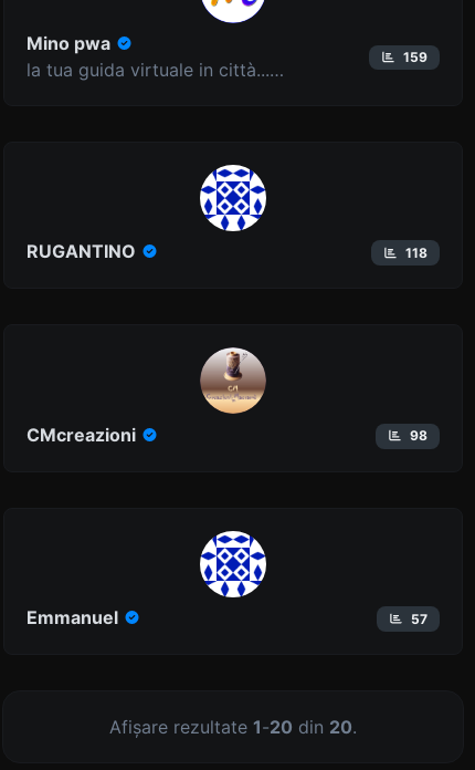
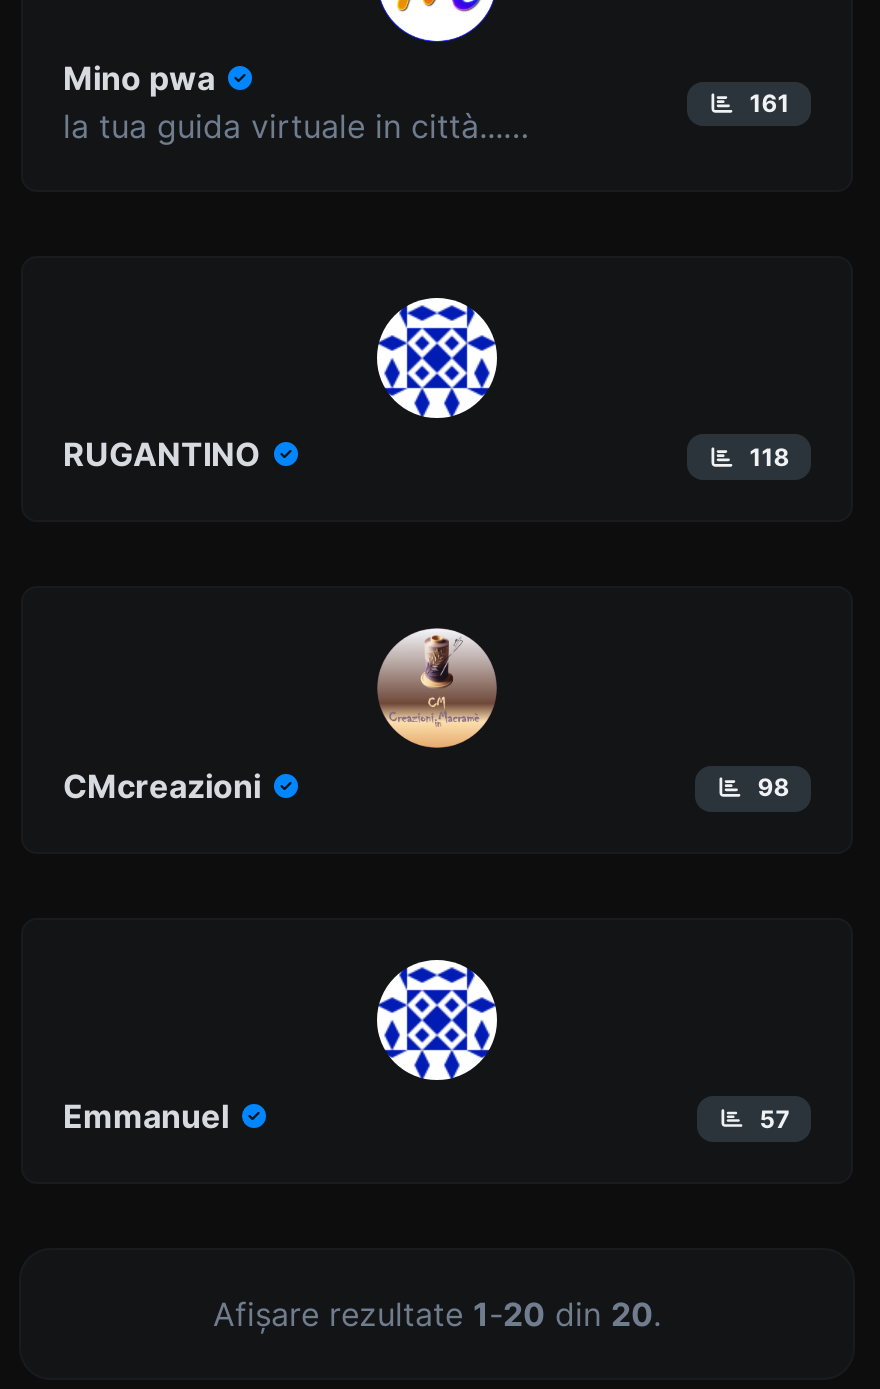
- 159
+ 161
